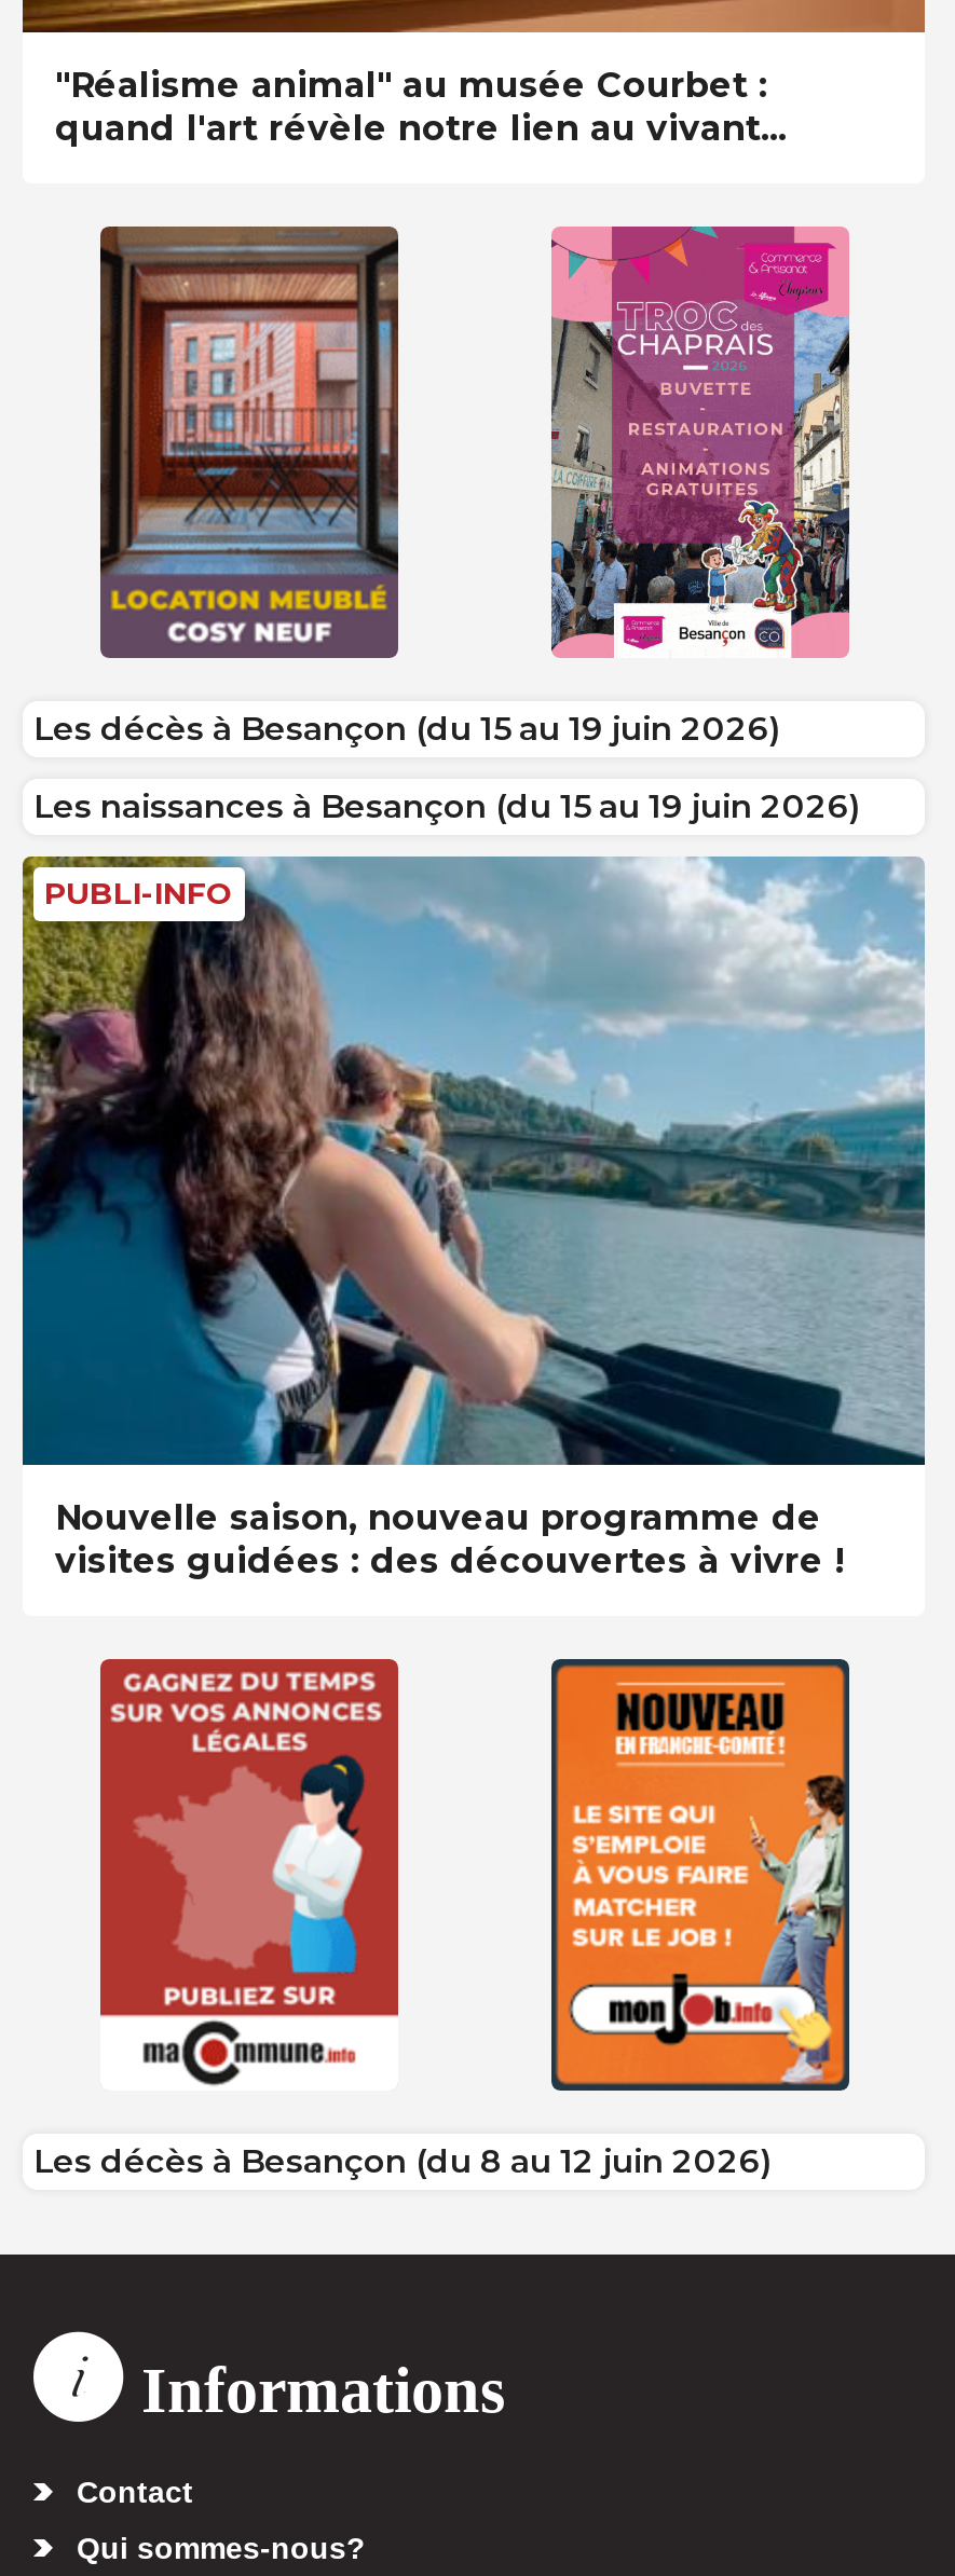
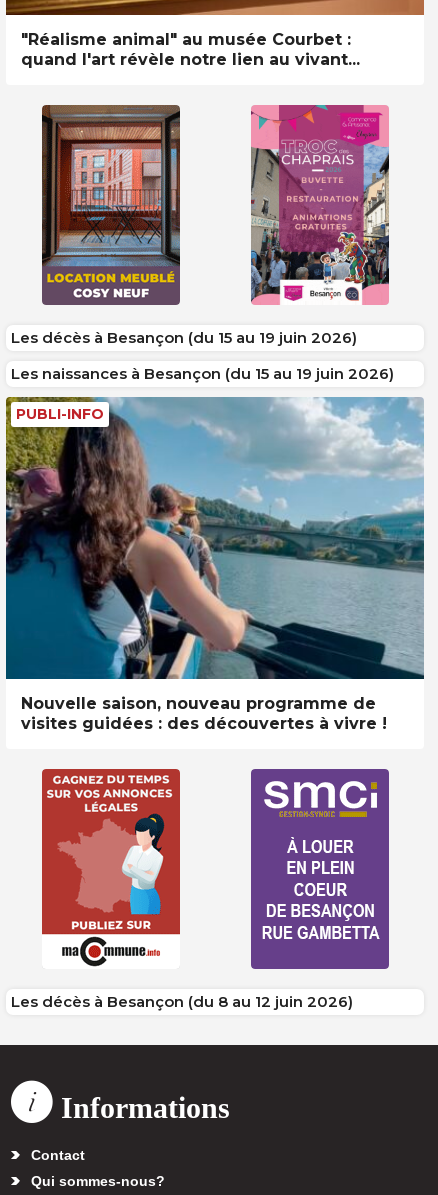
- [image]
+ [image]
